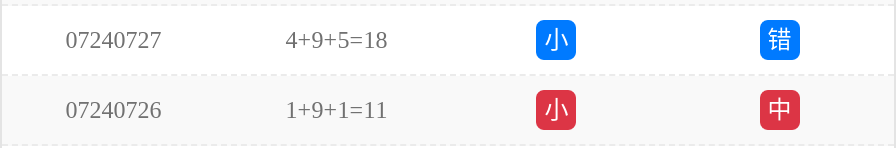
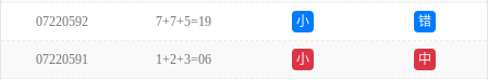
- 07240727
+ 07220592

- 4+9+5=18
+ 7+7+5=19

- 07240726
+ 07220591

- 1+9+1=11
+ 1+2+3=06
